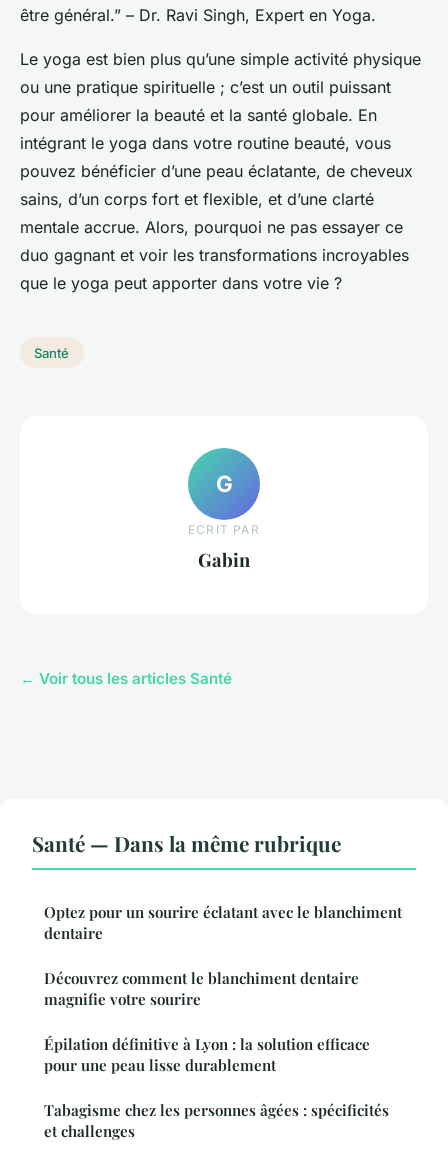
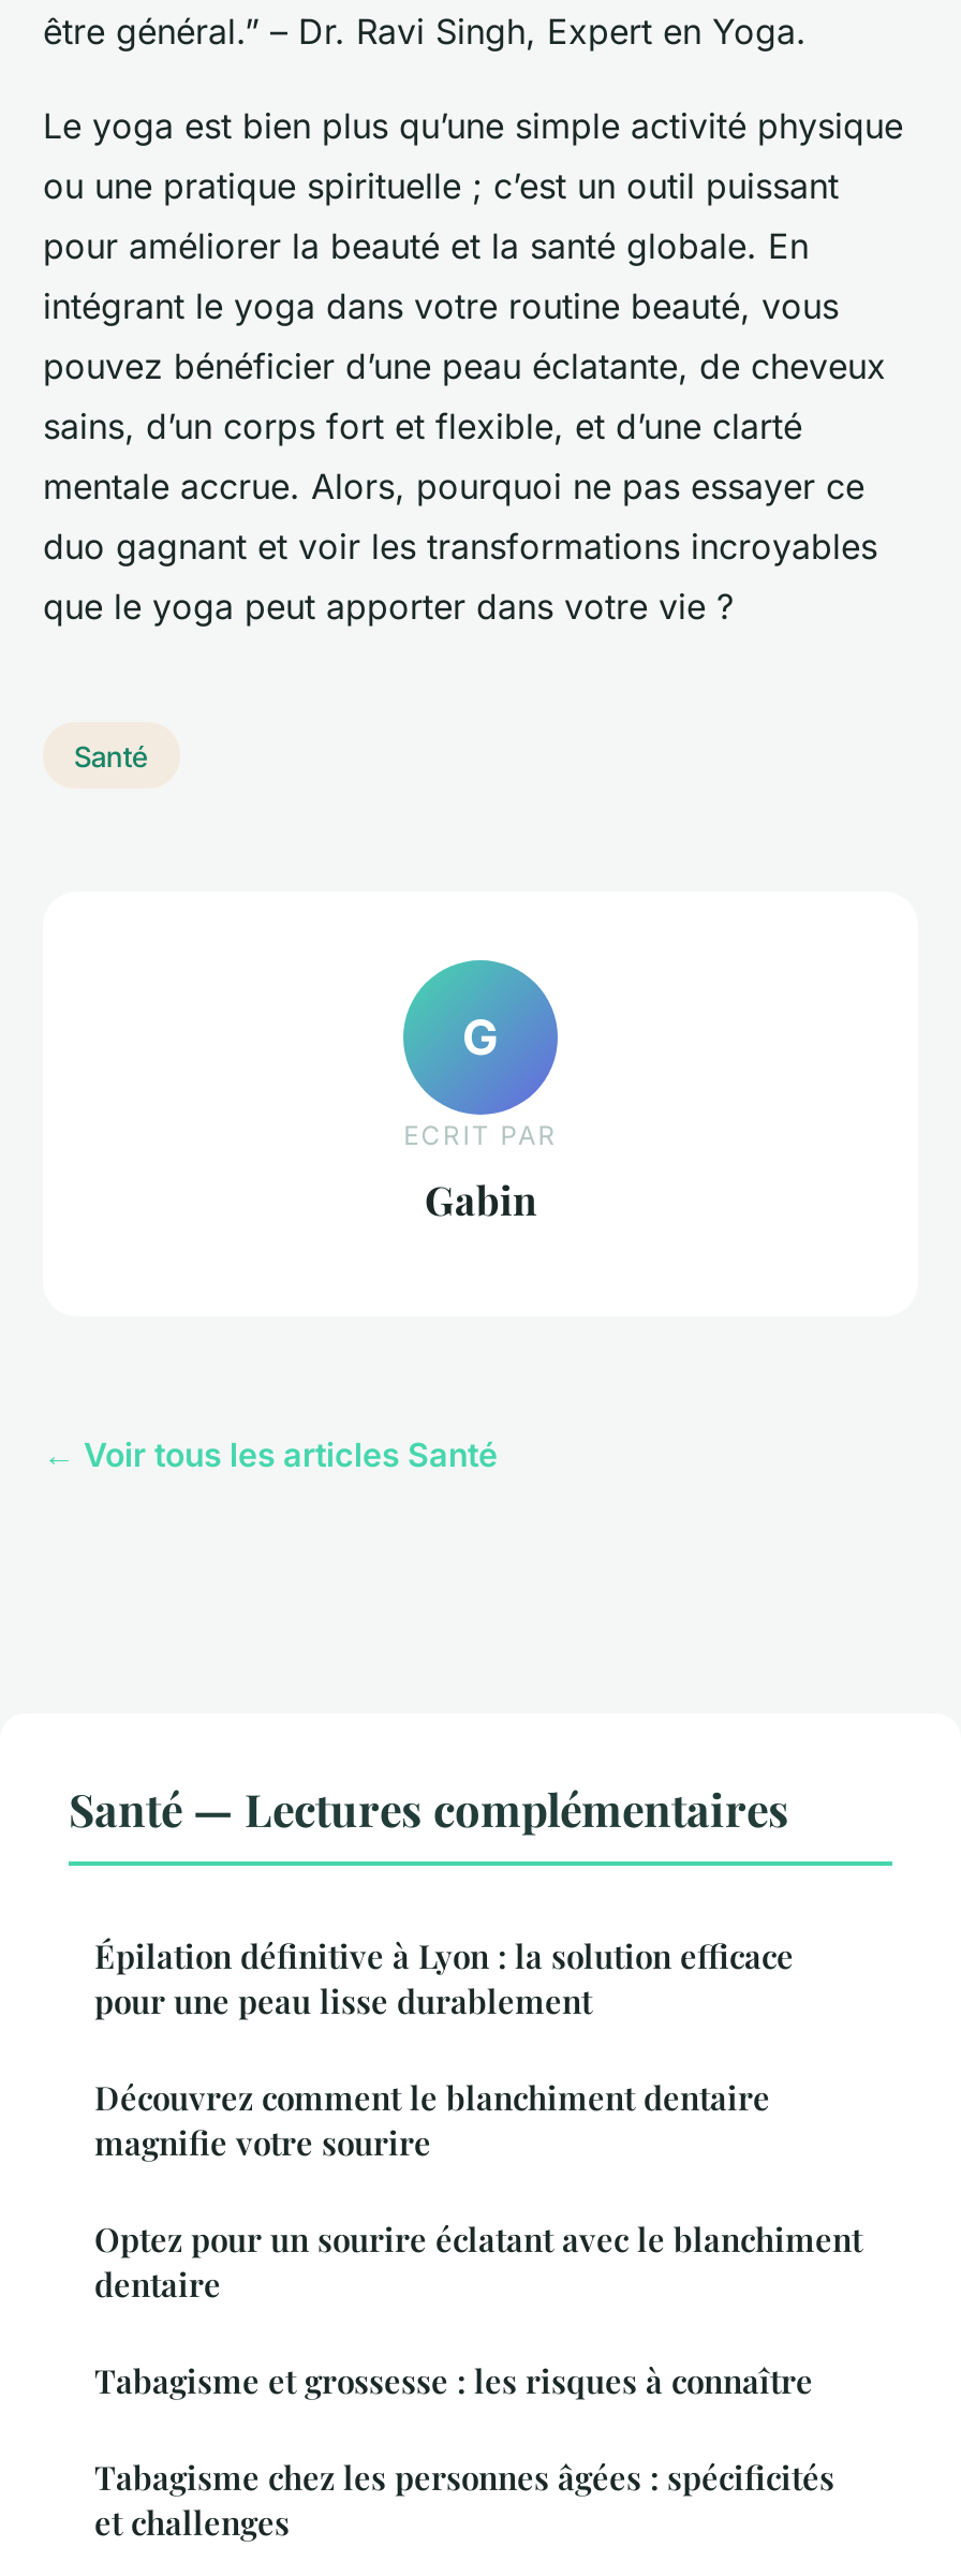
- Santé — Dans la même rubrique
+ Santé — Lectures complémentaires

moved down: Optez pour un sourire éclatant avec le blanchiment | dentaire

+ Tabagisme et grossesse : les risques à connaître

moved up: Découvrez comment le blanchiment dentaire | magnifie votre sourire | Épilation définitive à Lyon : la solution efficace | pour une peau lisse durablement
